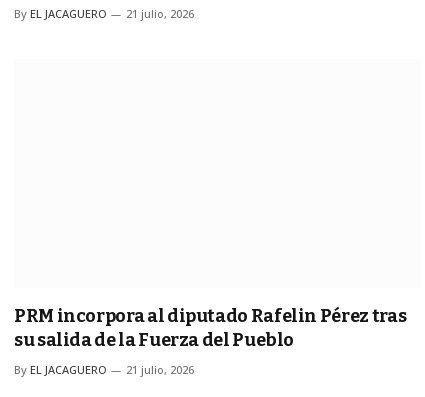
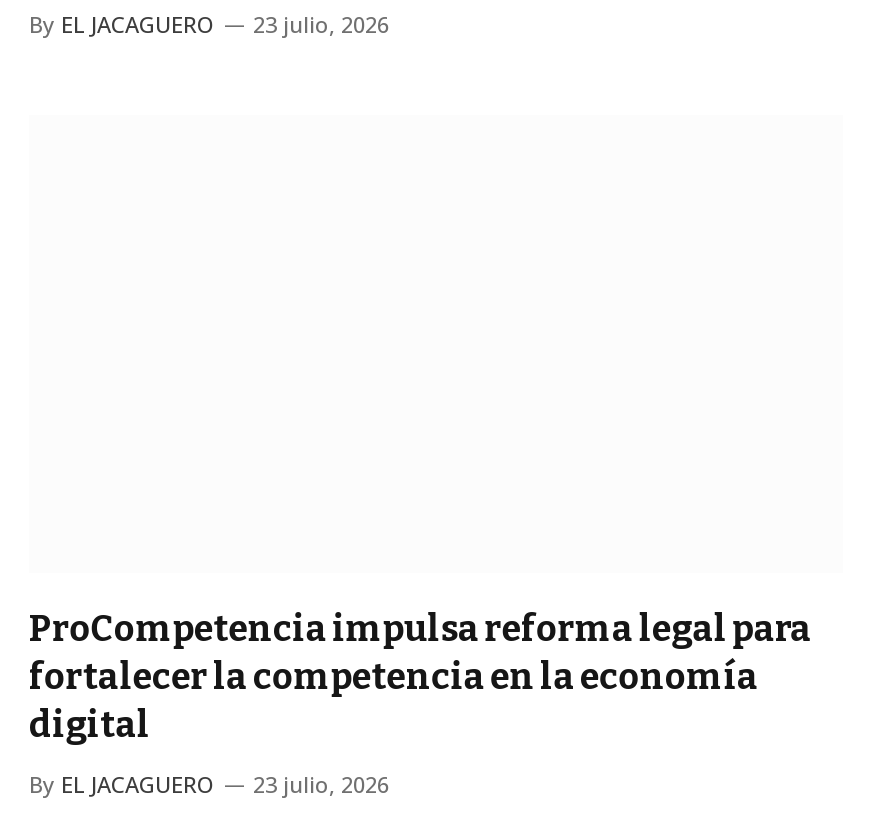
- By EL JACAGUERO 21 julio, 2026
+ By EL JACAGUERO 23 julio, 2026

- PRM incorpora al diputado Rafelin Pérez tras
- su salida de la Fuerza del Pueblo
+ ProCompetencia impulsa reforma legal para
+ fortalecer la competencia en la economía
+ digital

- By EL JACAGUERO 21 julio, 2026
+ By EL JACAGUERO 23 julio, 2026
